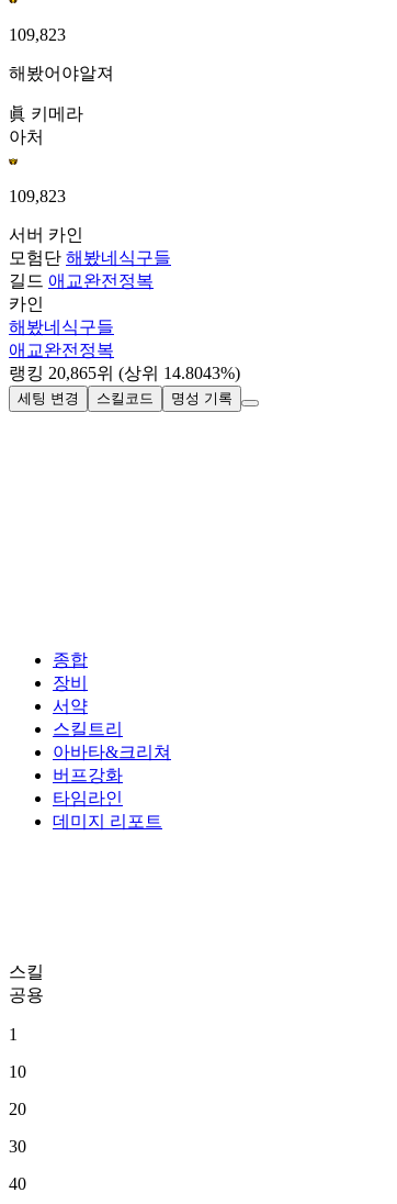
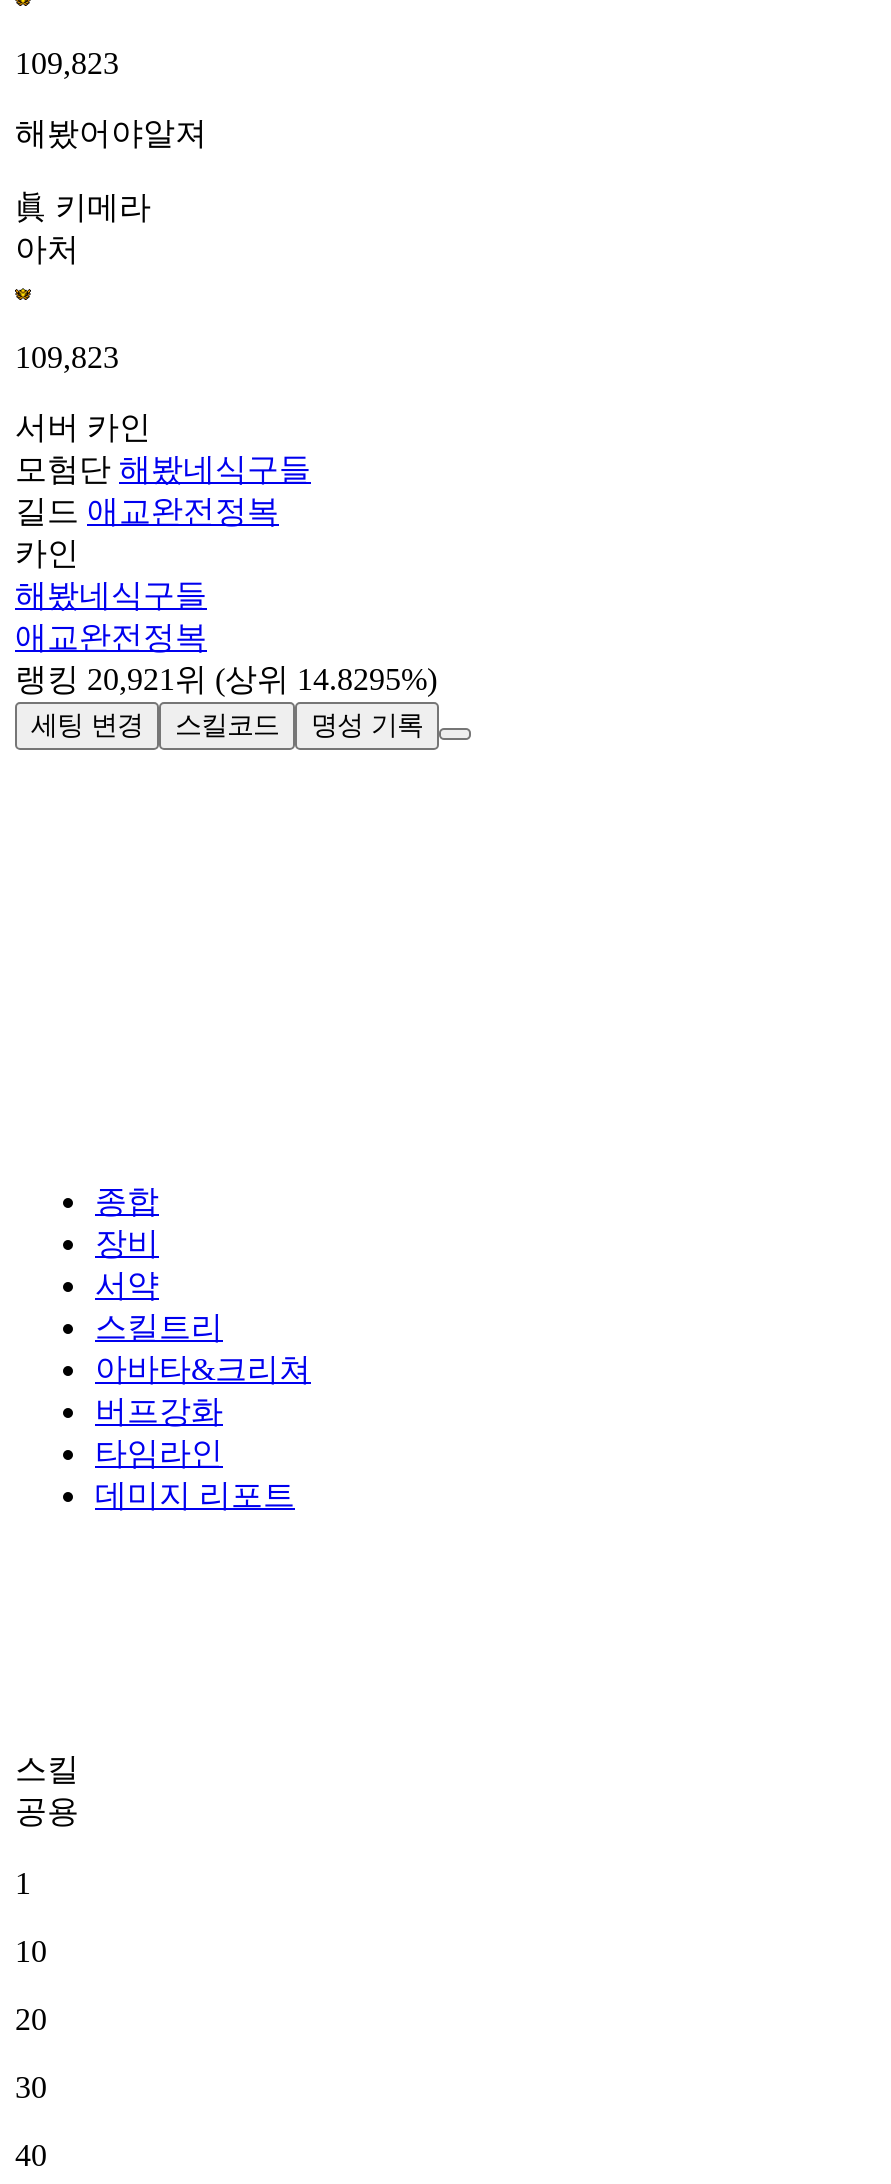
- 랭킹 20,865 위 (상위 14.8043%)
+ 랭킹 20,921 위 (상위 14.8295%)
